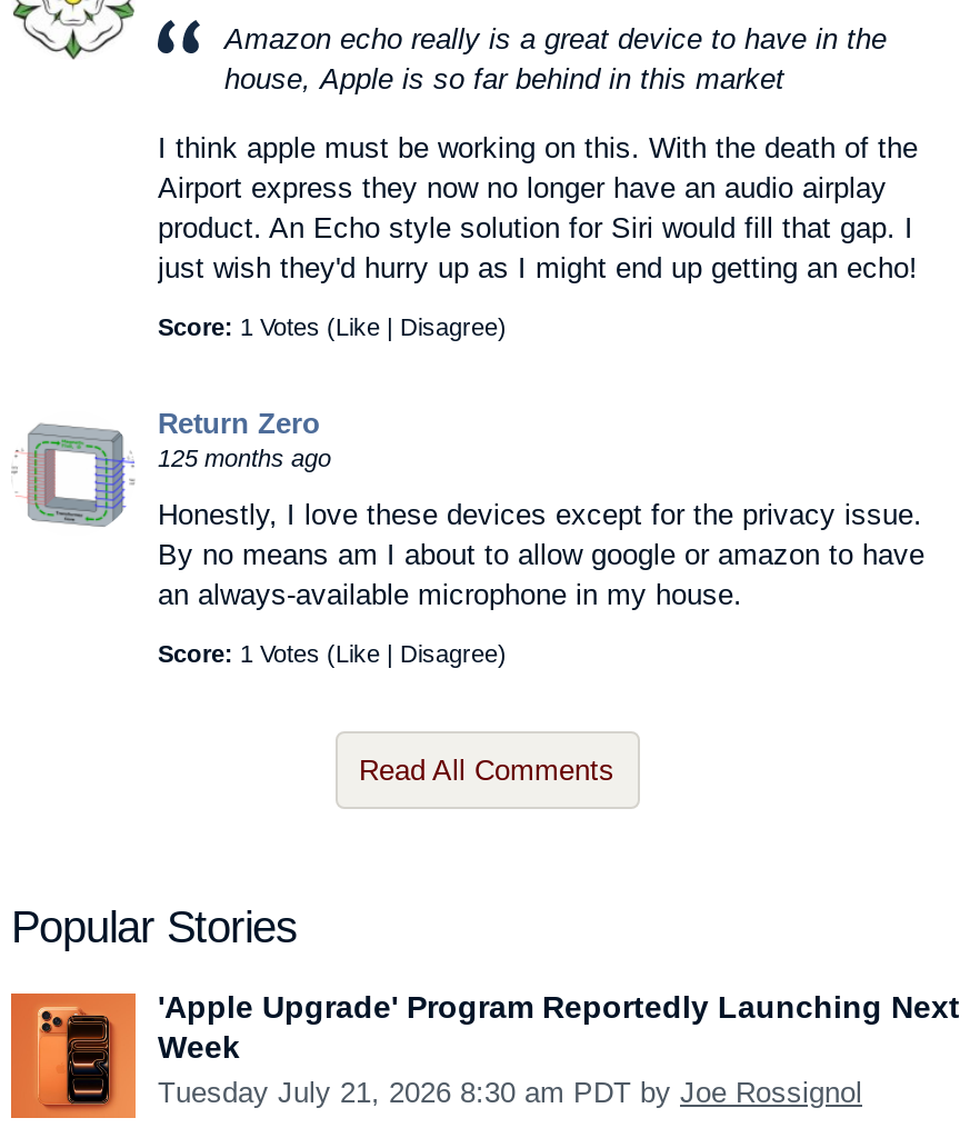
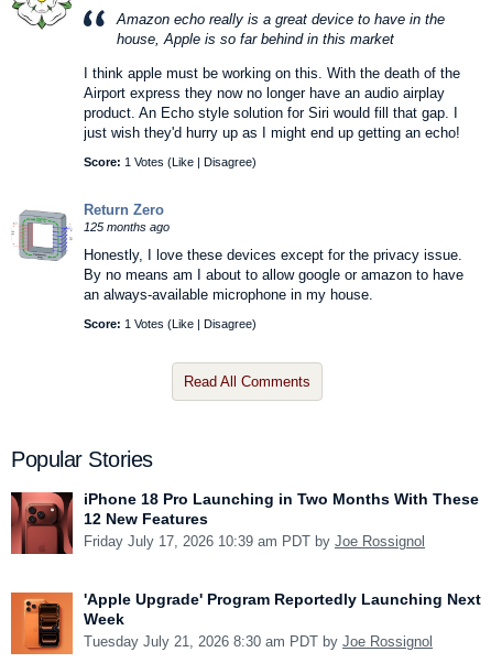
+ [image]
+ iPhone 18 Pro Launching in Two Months With These
+ 12 New Features
+ Friday July 17, 2026 10:39 am PDT by Joe Rossignol
